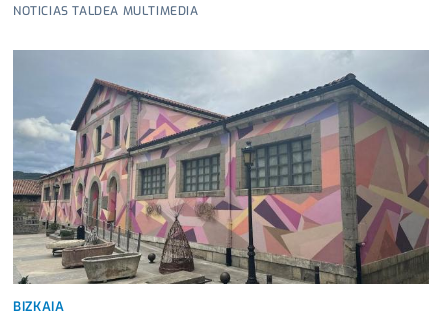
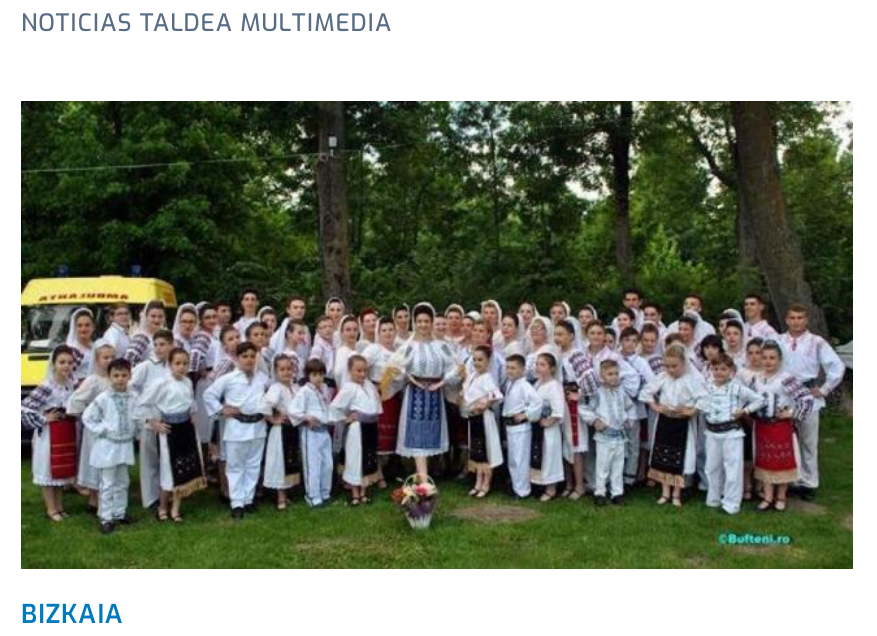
- [image]
+ [image]
